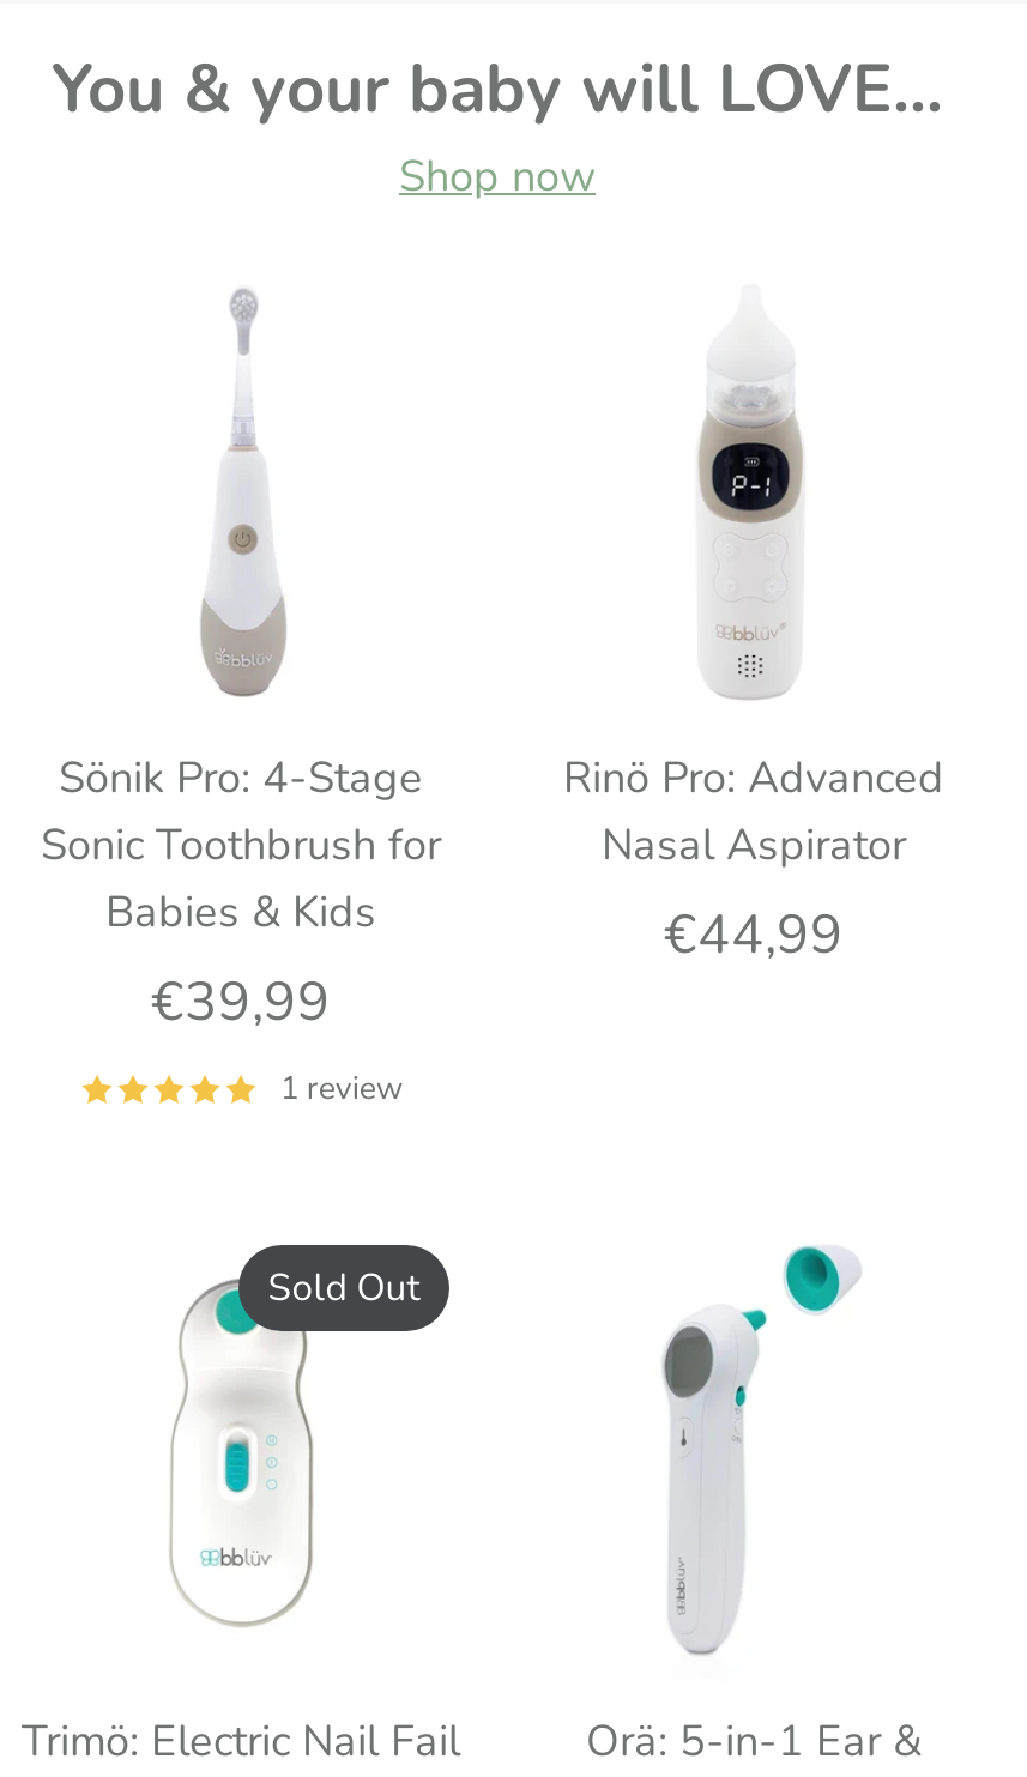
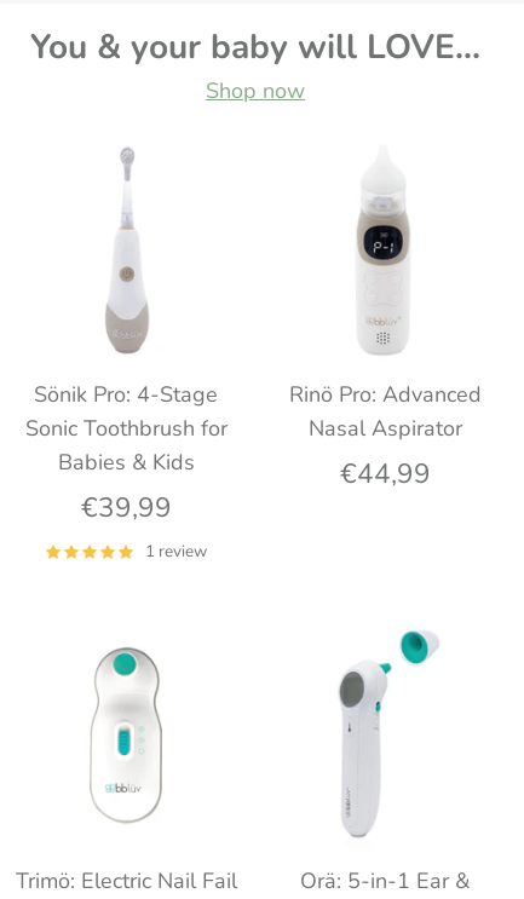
- Sold Out
